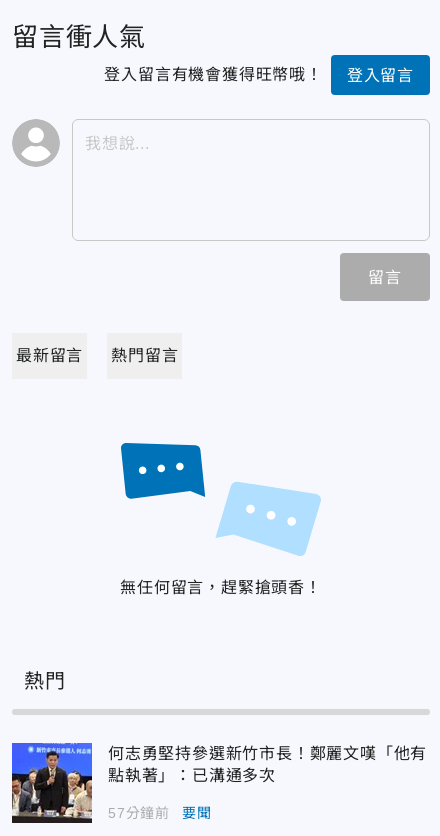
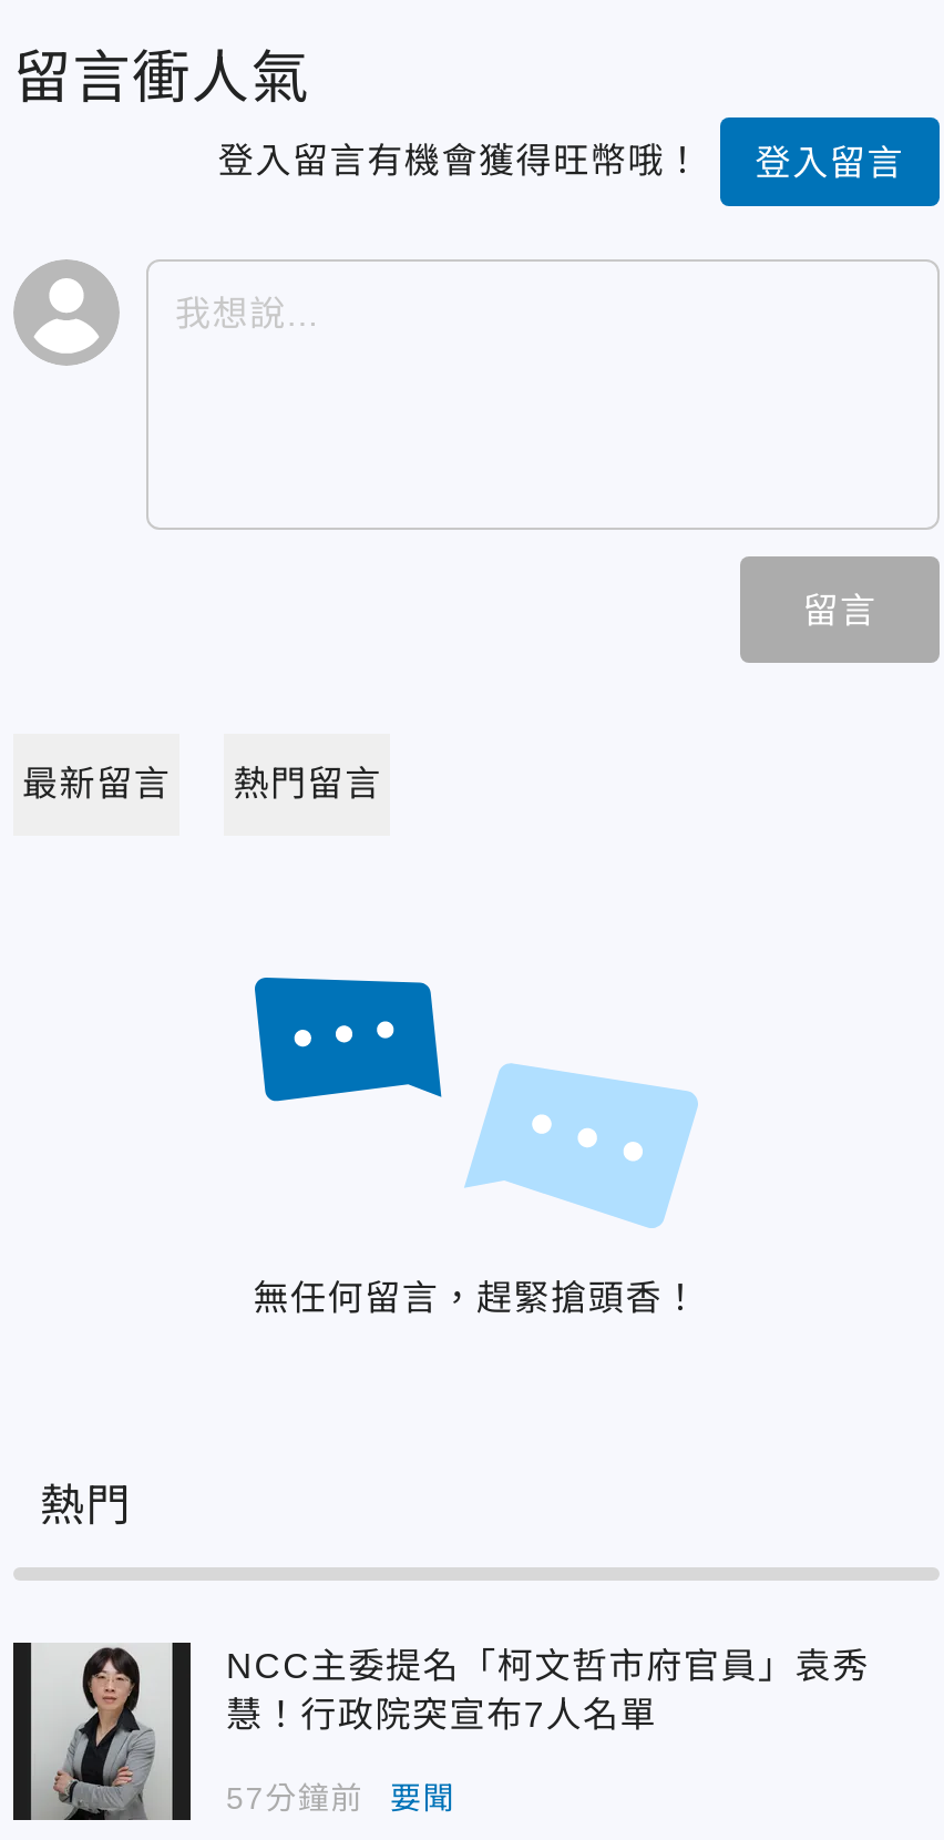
- [image]
- 何志勇堅持參選新竹市長！鄭麗文嘆「他有
- 點執著」：已溝通多次
+ [image]
+ NCC主委提名「柯文哲市府官員」袁秀
+ 慧！行政院突宣布7人名單
